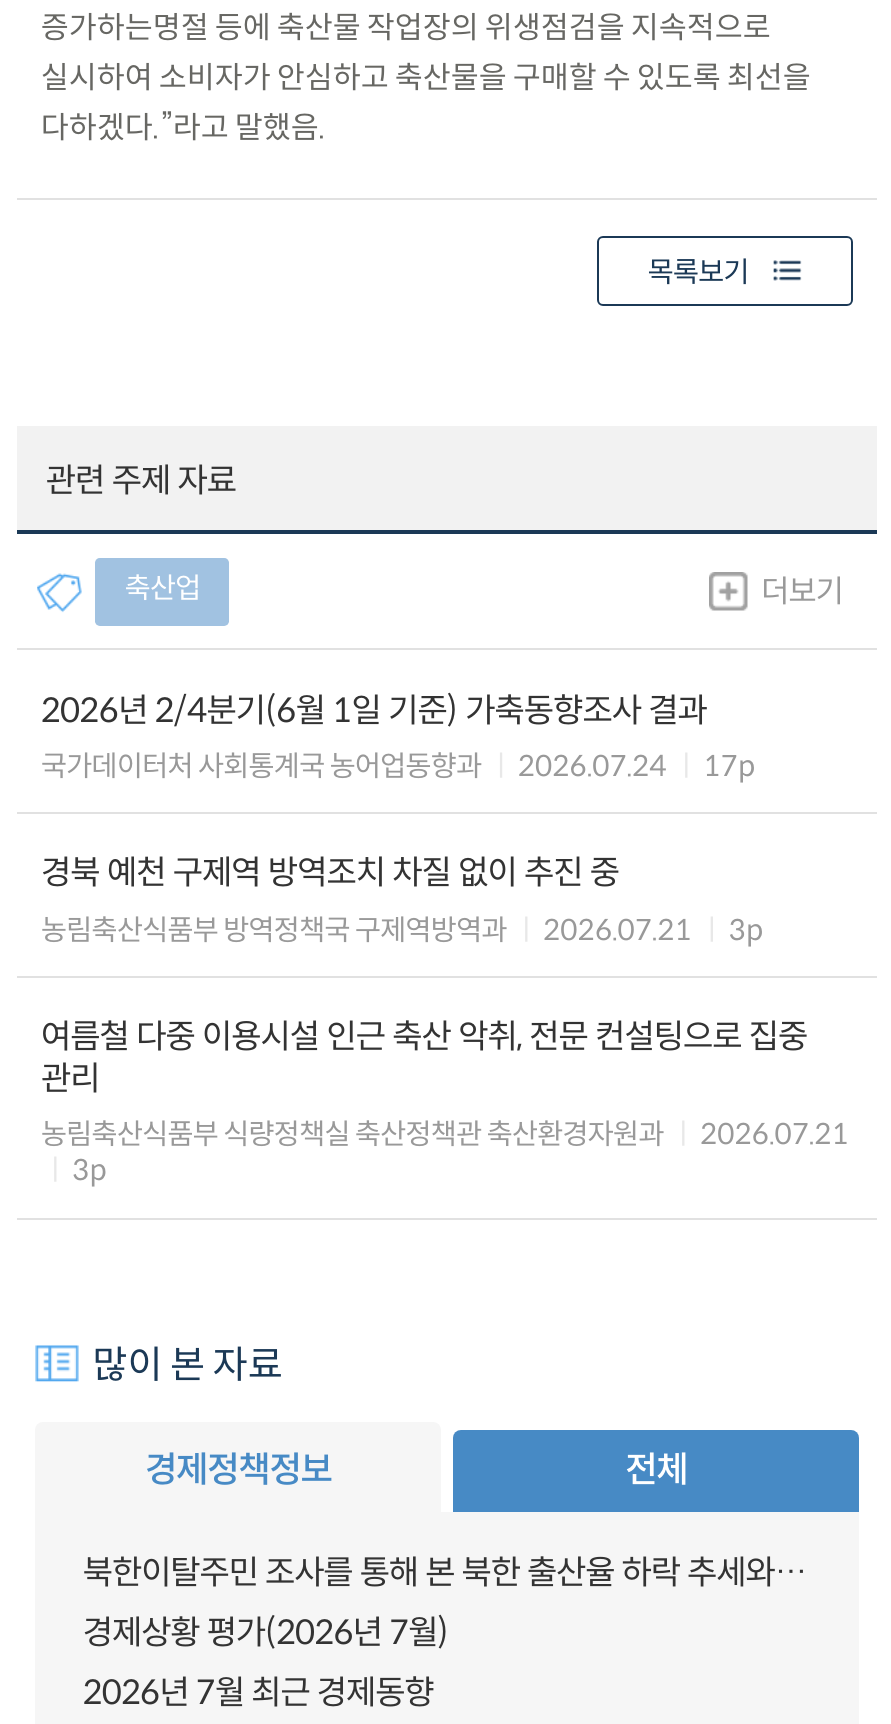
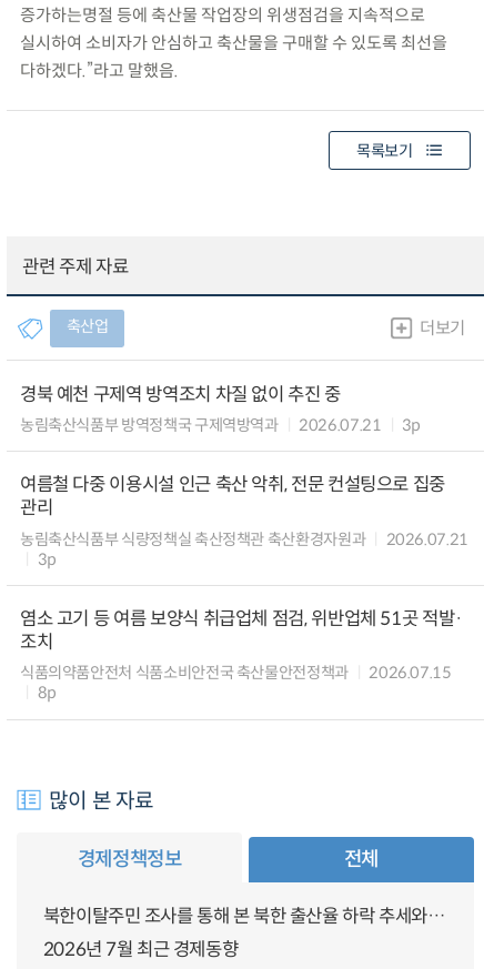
- 2026년 2/4분기(6월 1일 기준) 가축동향조사 결과
- 국가데이터처 사회통계국 농어업동향과
- 2026.07.24
- 17p

moved up: 경북 예천 구제역 방역조치 차질 없이 추진 중 | 농림축산식품부 방역정책국 구제역방역과 | 2026.07.21 | ... | 2026.07.21 | 3p

+ 염소 고기 등 여름 보양식 취급업체 점검, 위반업체 51곳 적발·
+ 조치
+ 식품의약품안전처 식품소비안전국 축산물안전정책과
+ 2026.07.15
+ 8p

moved down: 많이 본 자료 | 경제정책정보 | 전체

- 경제상황 평가(2026년 7월)
